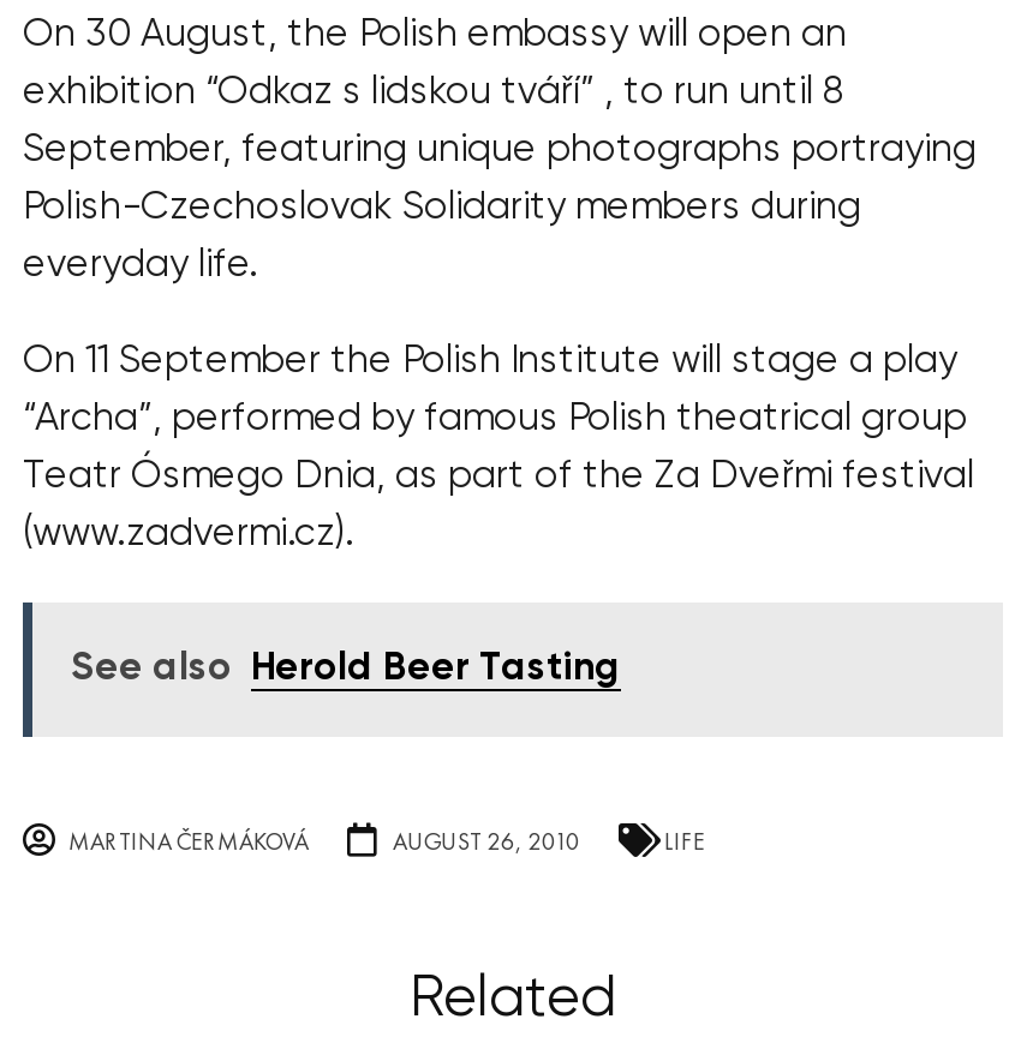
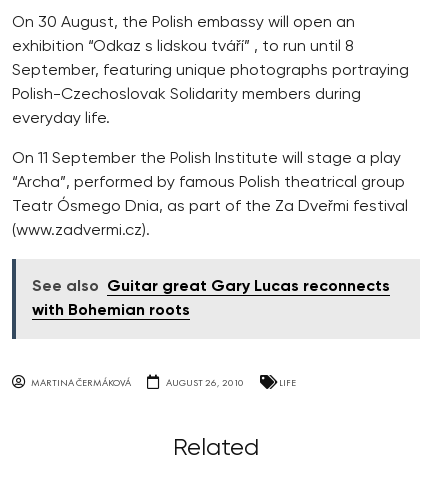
- See also Herold Beer Tasting
+ See also Guitar great Gary Lucas reconnects
+ with Bohemian roots
